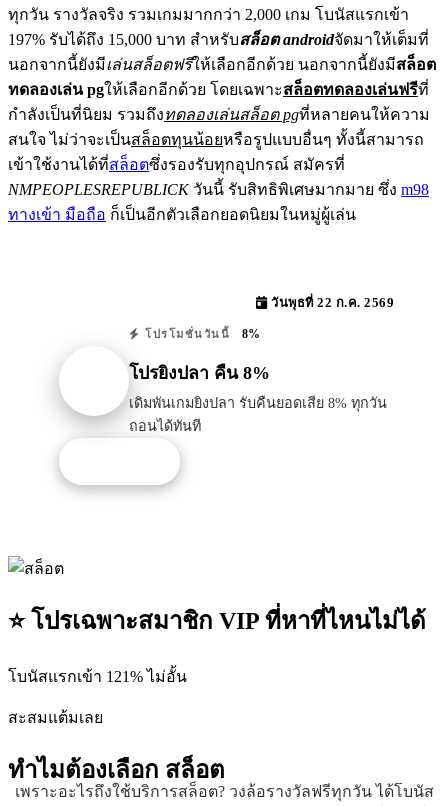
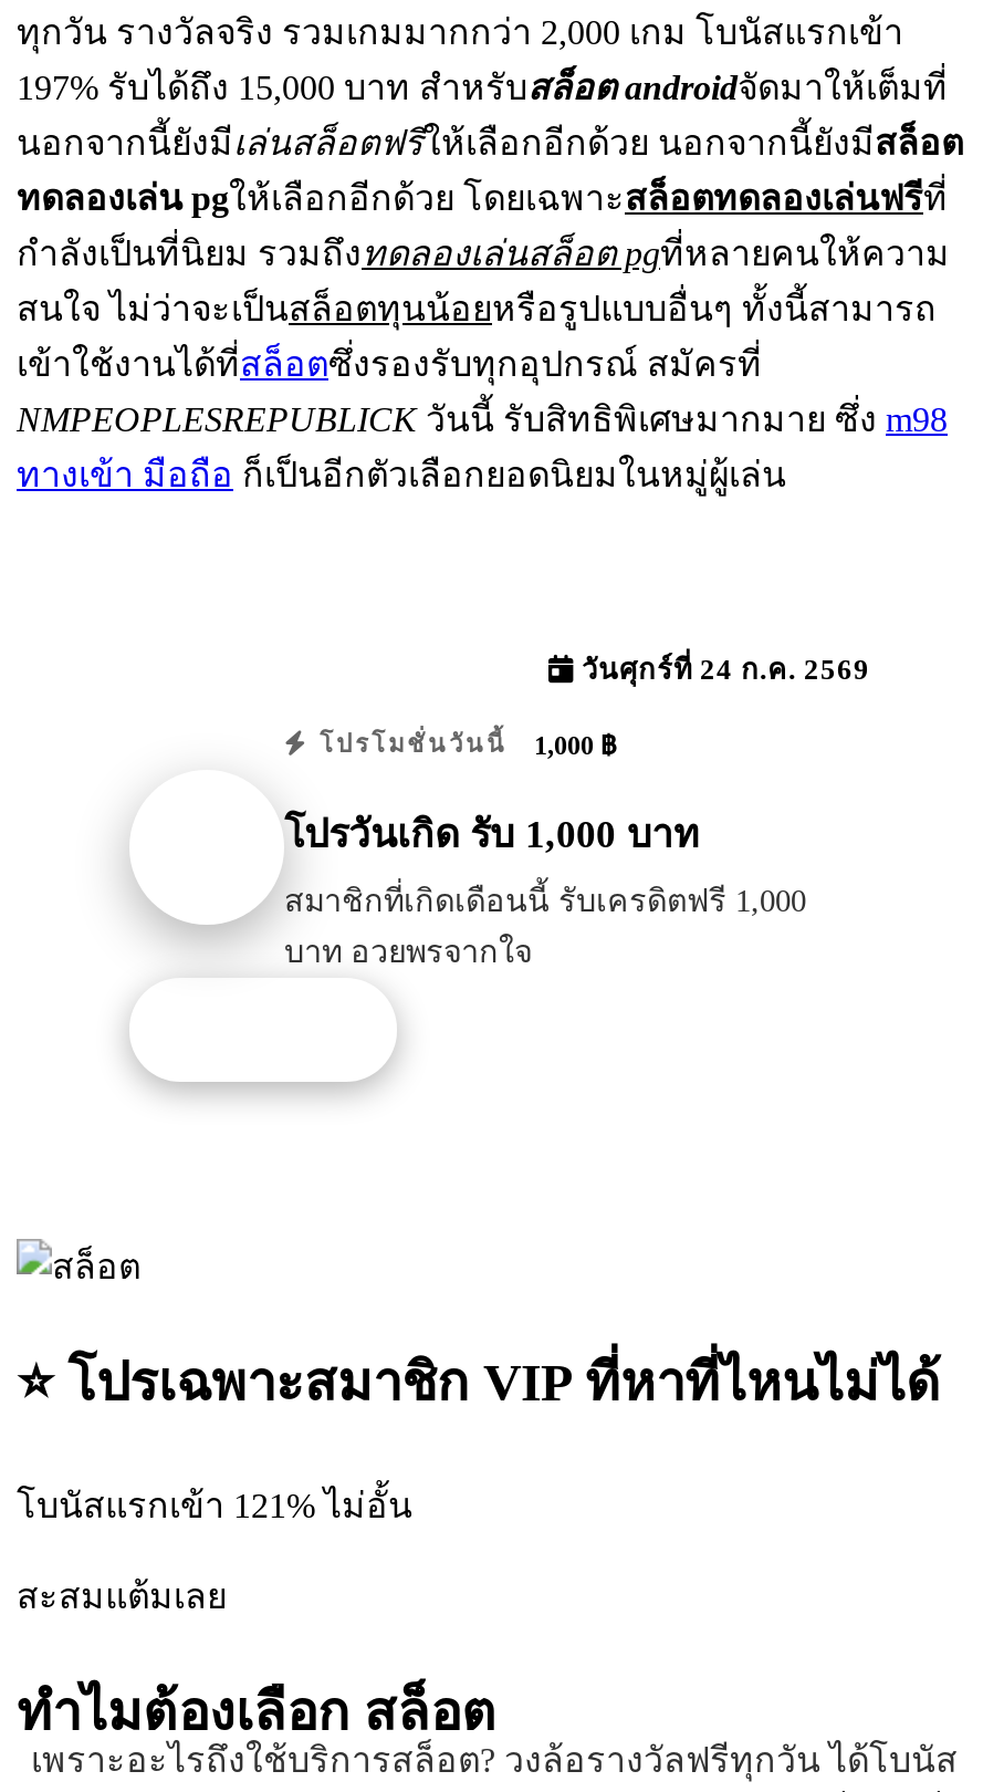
- วันพุธที่ 22 ก.ค. 2569
+ วันศุกร์ที่ 24 ก.ค. 2569

- โปรโมชั่นวันนี้ 8%
+ โปรโมชั่นวันนี้ 1,000 ฿

- โปรยิงปลา คืน 8%
+ โปรวันเกิด รับ 1,000 บาท

- เดิมพันเกมยิงปลา รับคืนยอดเสีย 8% ทุกวัน
- ถอนได้ทันที
+ สมาชิกที่เกิดเดือนนี้ รับเครดิตฟรี 1,000
+ บาท อวยพรจากใจ
